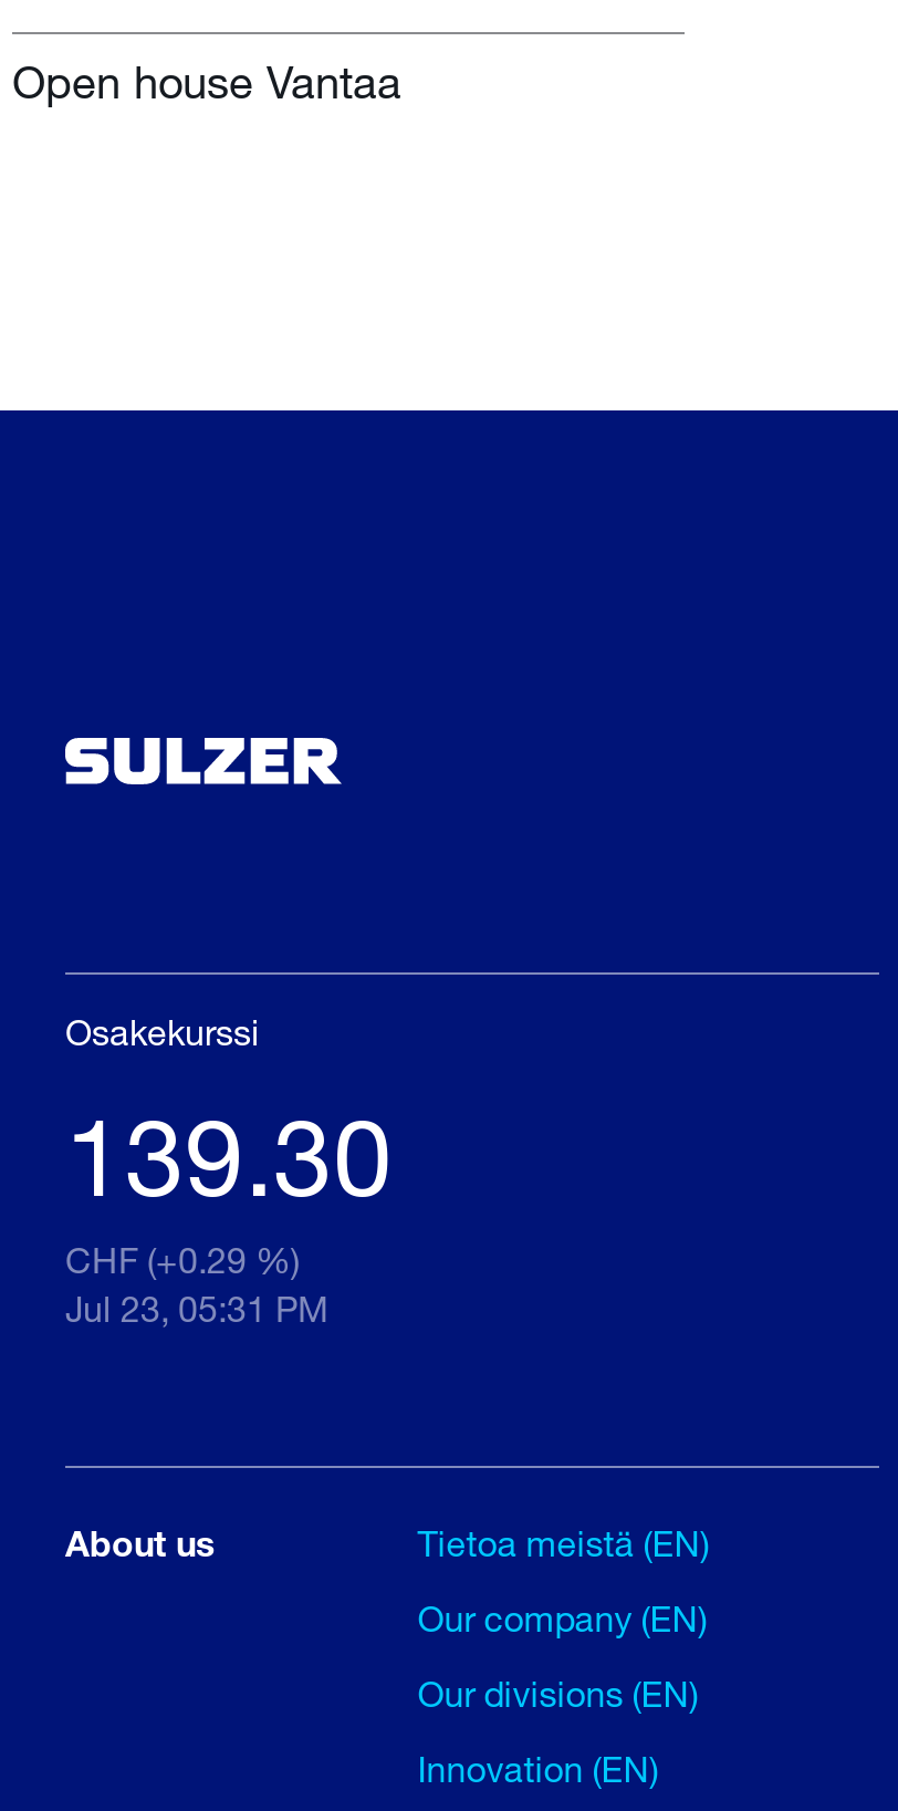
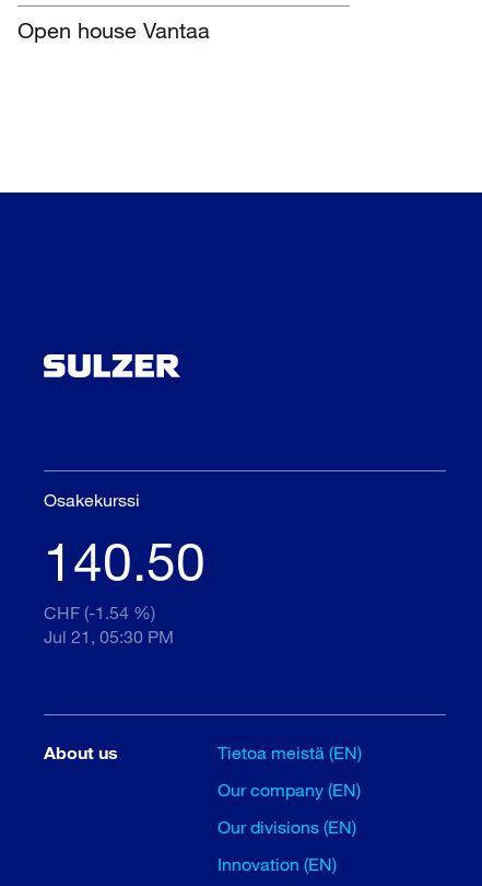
- 139.30
+ 140.50

- CHF (+0.29 %)
+ CHF (-1.54 %)

- Jul 23, 05:31 PM
+ Jul 21, 05:30 PM
